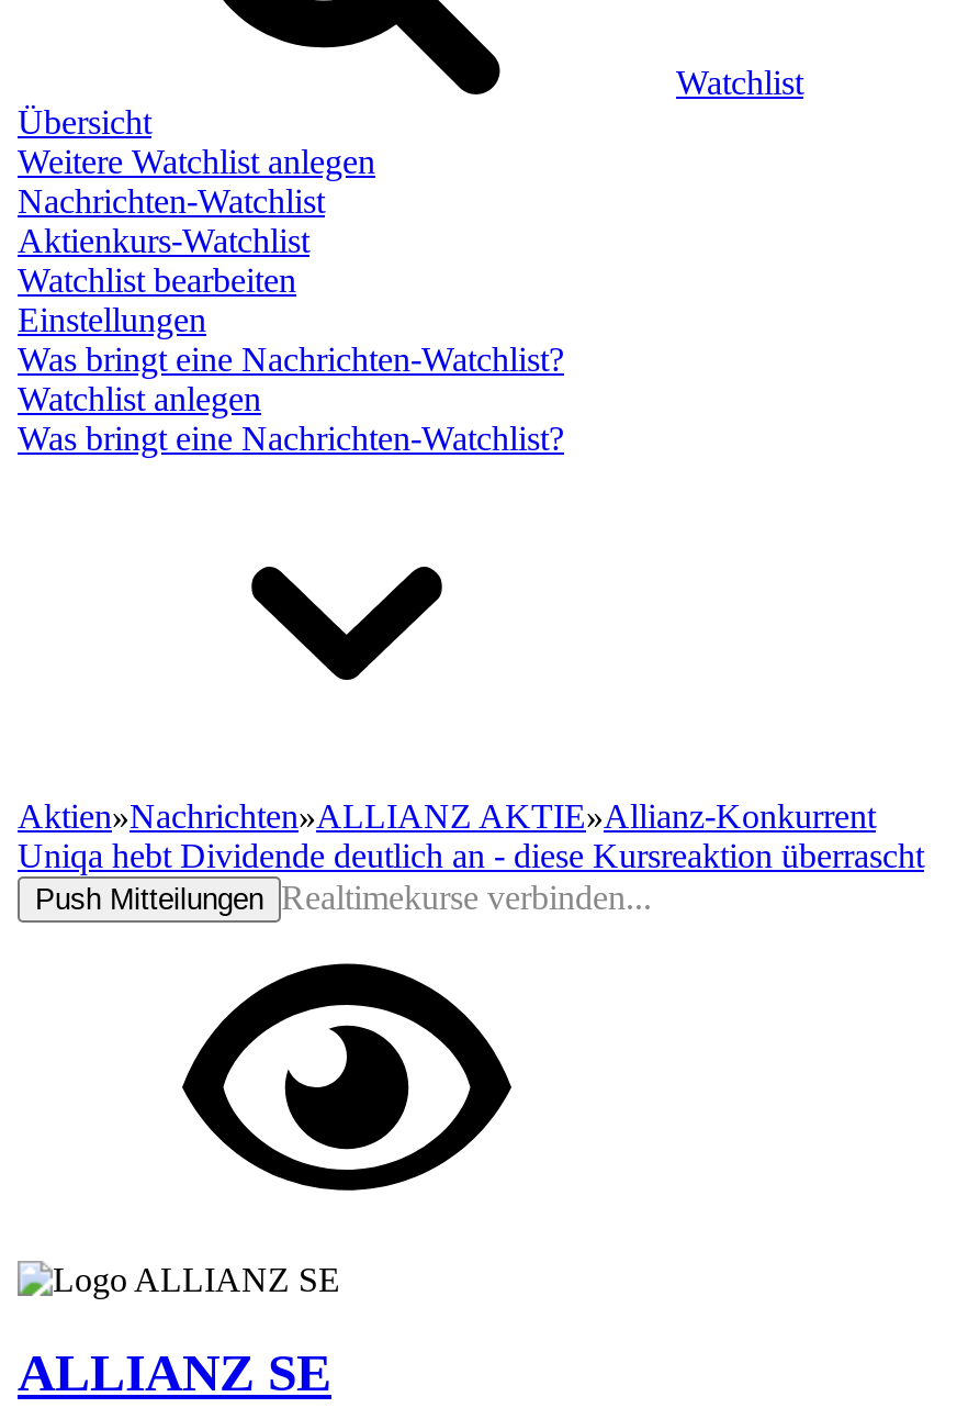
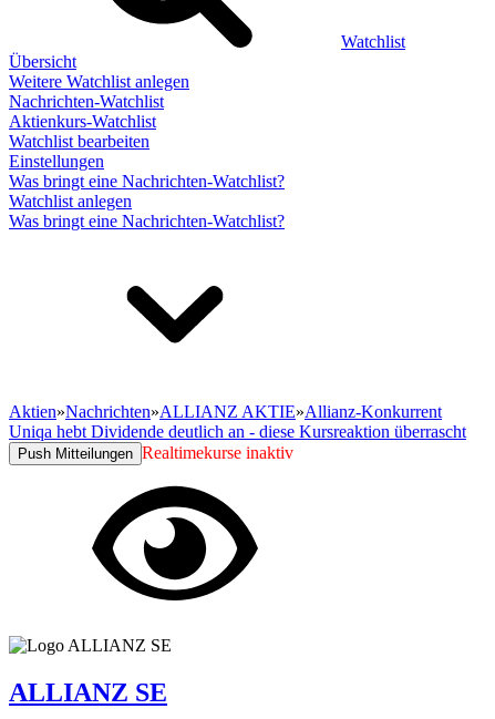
- Push Mitteilungen Realtimekurse verbinden...
+ Push Mitteilungen Realtimekurse inaktiv
